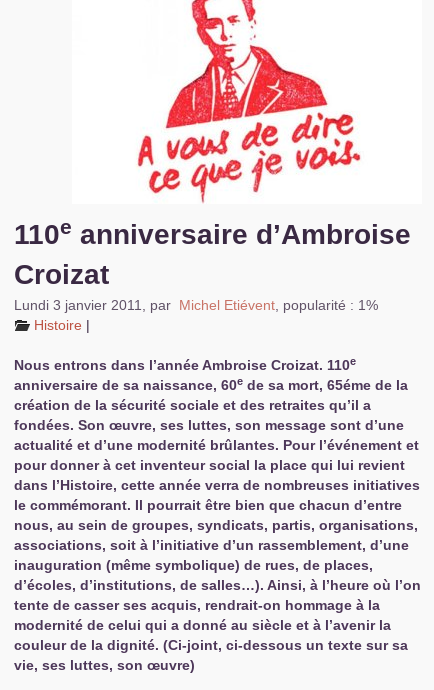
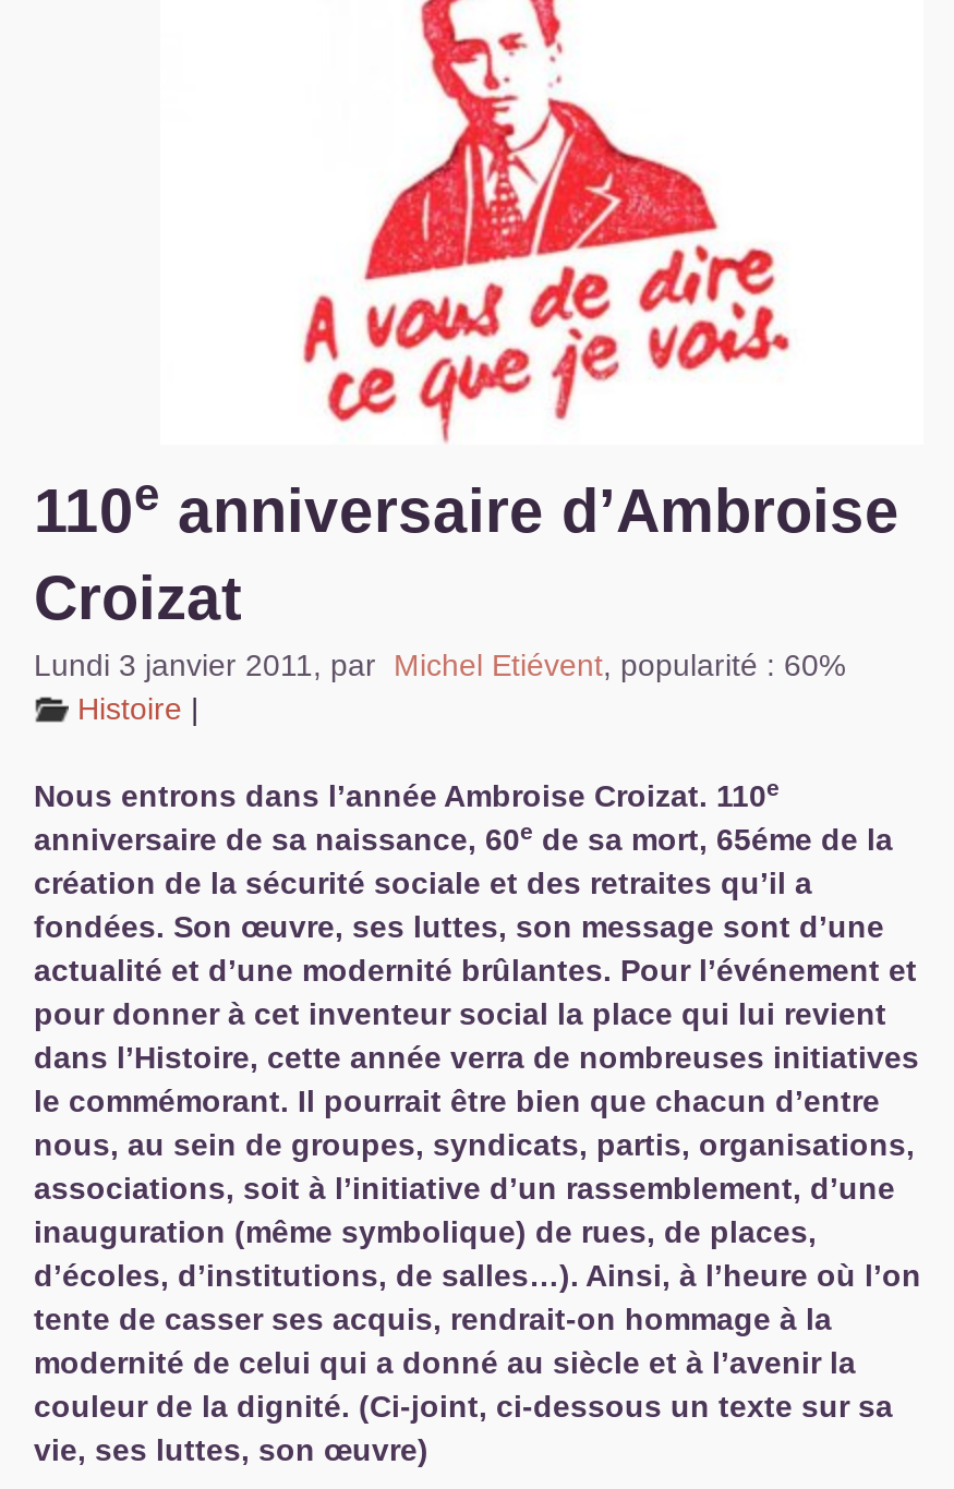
- Lundi 3 janvier 2011, par Michel Etiévent, popularité : 1%
+ Lundi 3 janvier 2011, par Michel Etiévent, popularité : 60%
